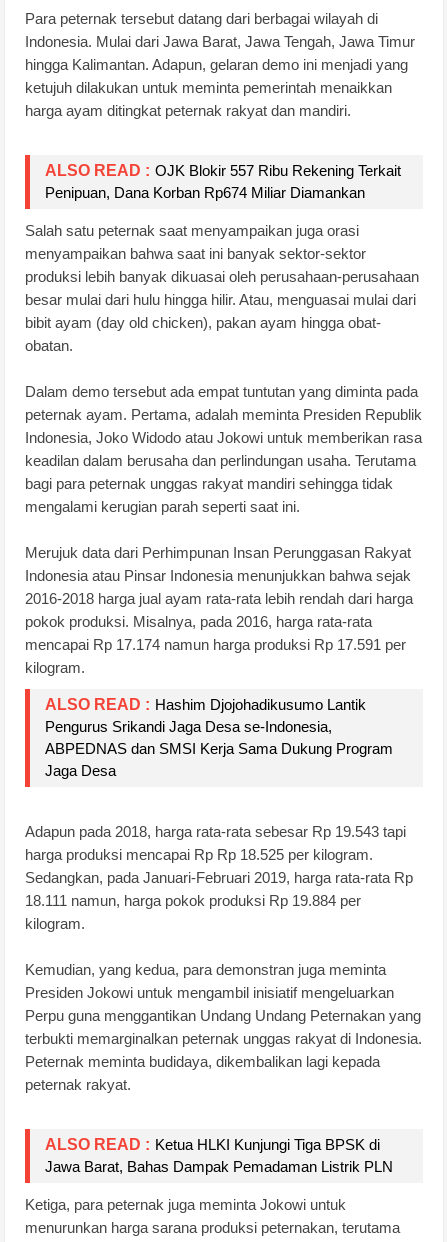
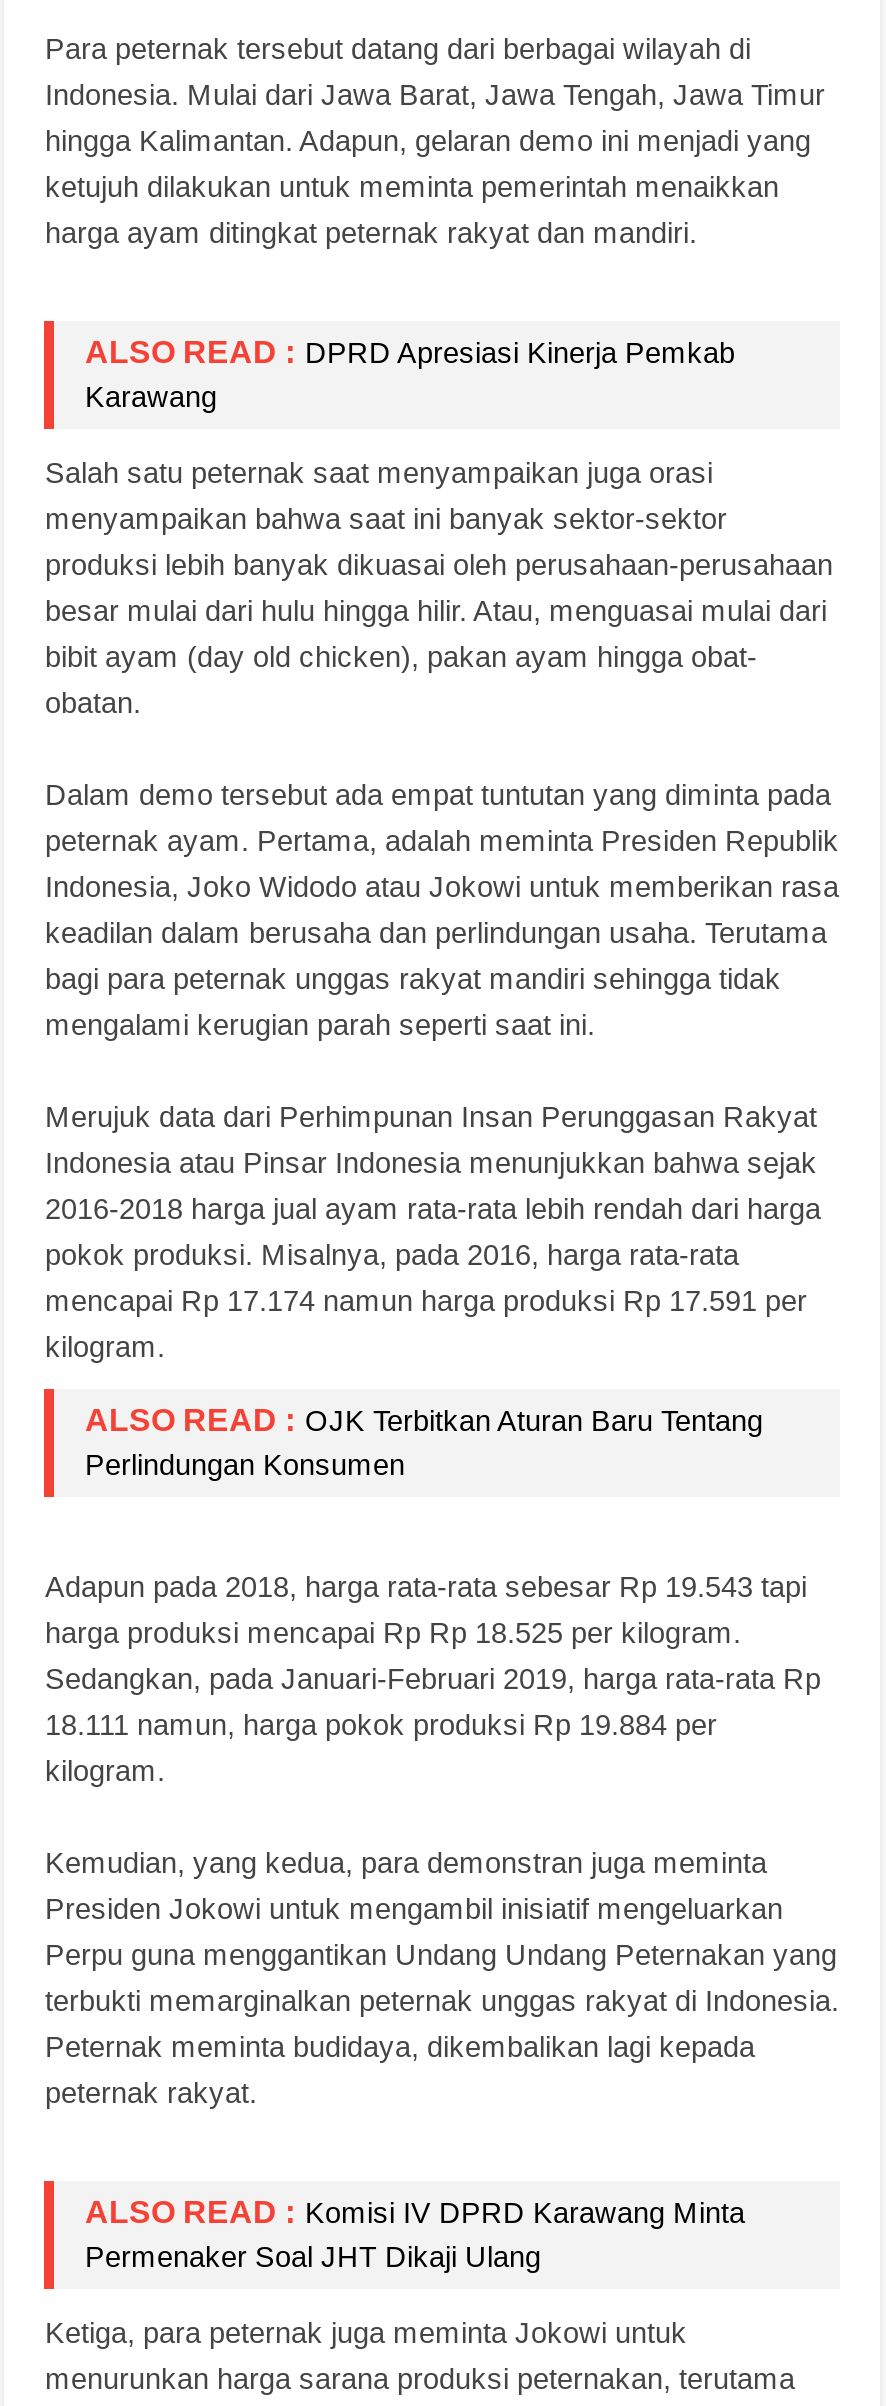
- ALSO READ : OJK Blokir 557 Ribu Rekening Terkait
- Penipuan, Dana Korban Rp674 Miliar Diamankan
+ ALSO READ : DPRD Apresiasi Kinerja Pemkab
+ Karawang

- ALSO READ : Hashim Djojohadikusumo Lantik
- Pengurus Srikandi Jaga Desa se-Indonesia,
- ABPEDNAS dan SMSI Kerja Sama Dukung Program
- Jaga Desa
+ ALSO READ : OJK Terbitkan Aturan Baru Tentang
+ Perlindungan Konsumen

- ALSO READ : Ketua HLKI Kunjungi Tiga BPSK di
- Jawa Barat, Bahas Dampak Pemadaman Listrik PLN
+ ALSO READ : Komisi IV DPRD Karawang Minta
+ Permenaker Soal JHT Dikaji Ulang
